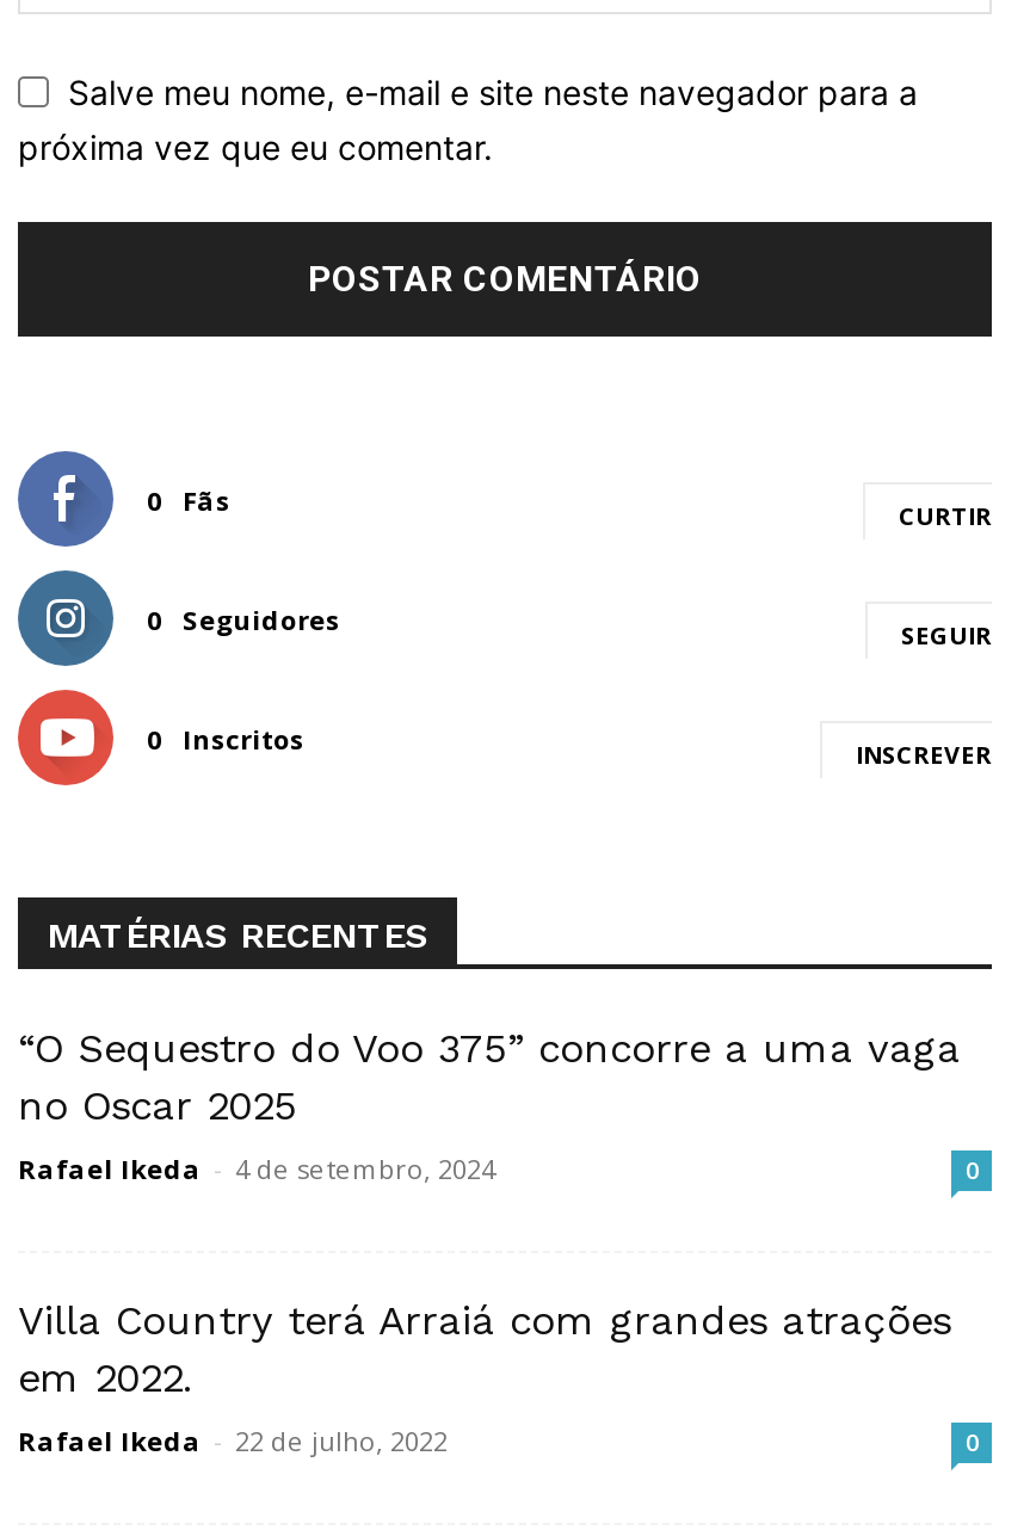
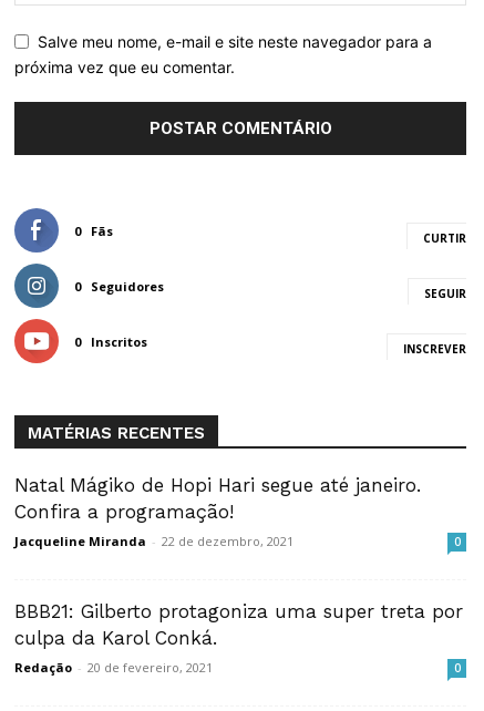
- “O Sequestro do Voo 375” concorre a uma vaga
- no Oscar 2025
- Rafael Ikeda - 4 de setembro, 2024
+ Natal Mágiko de Hopi Hari segue até janeiro.
+ Confira a programação!
+ Jacqueline Miranda - 22 de dezembro, 2021

- Villa Country terá Arraiá com grandes atrações
- em 2022.
- Rafael Ikeda - 22 de julho, 2022
+ BBB21: Gilberto protagoniza uma super treta por
+ culpa da Karol Conká.
+ Redação - 20 de fevereiro, 2021
